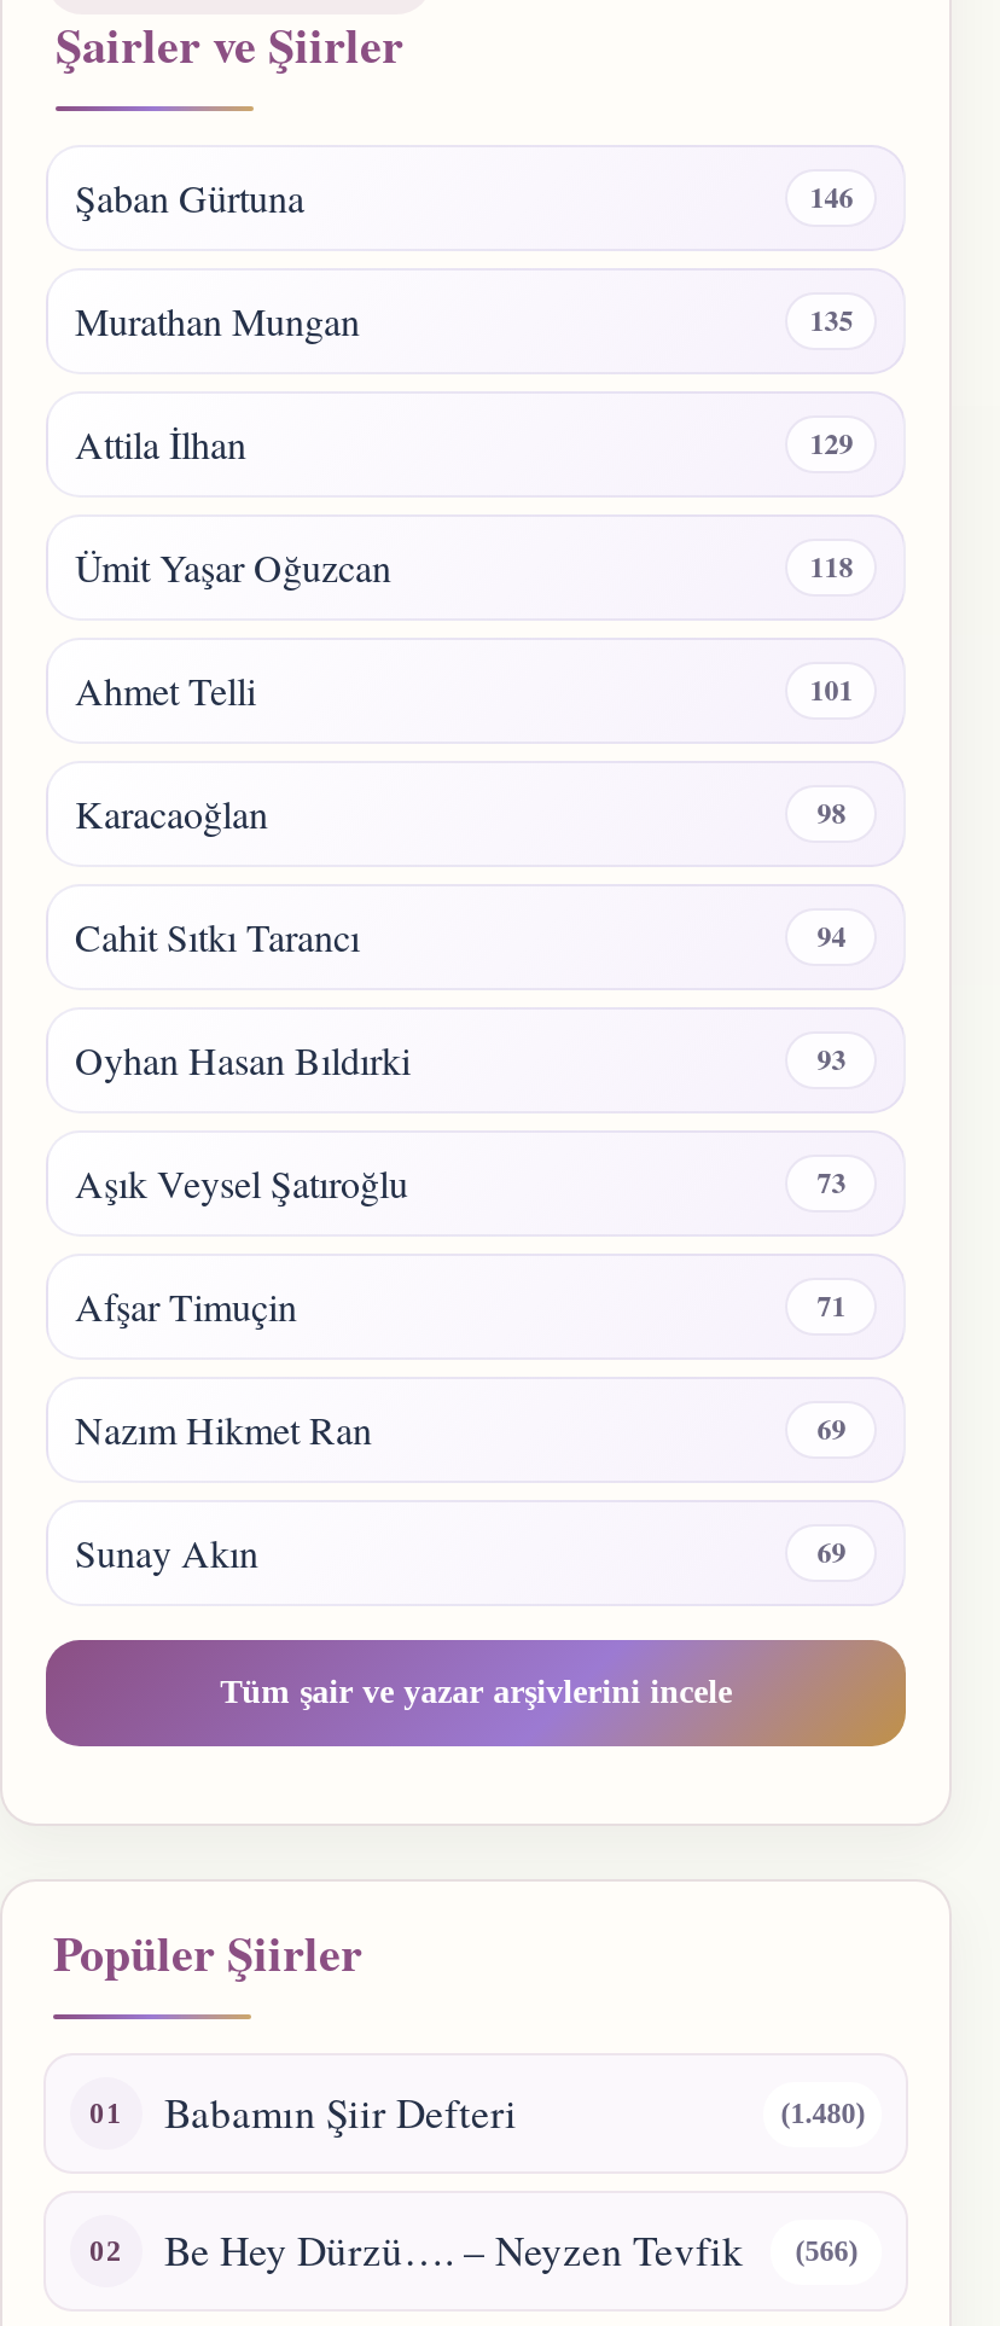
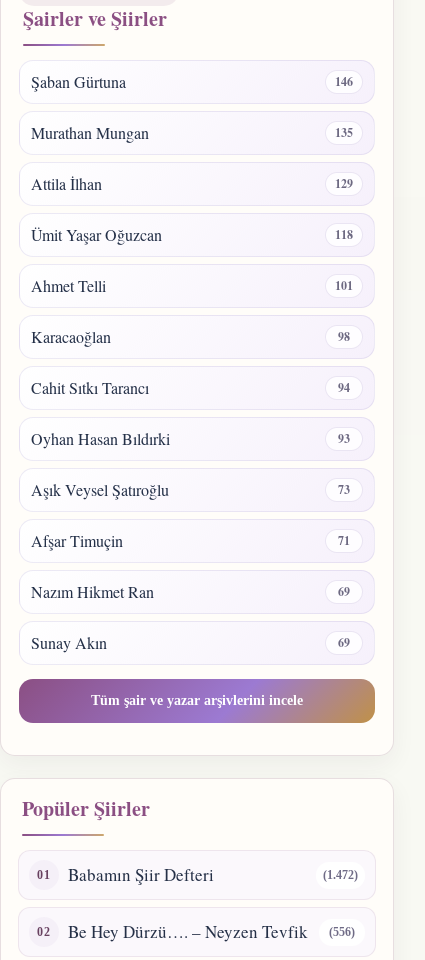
- (1.480)
+ (1.472)

- Be Hey Dürzü…. – Neyzen Tevfik (566)
+ Be Hey Dürzü…. – Neyzen Tevfik (556)
